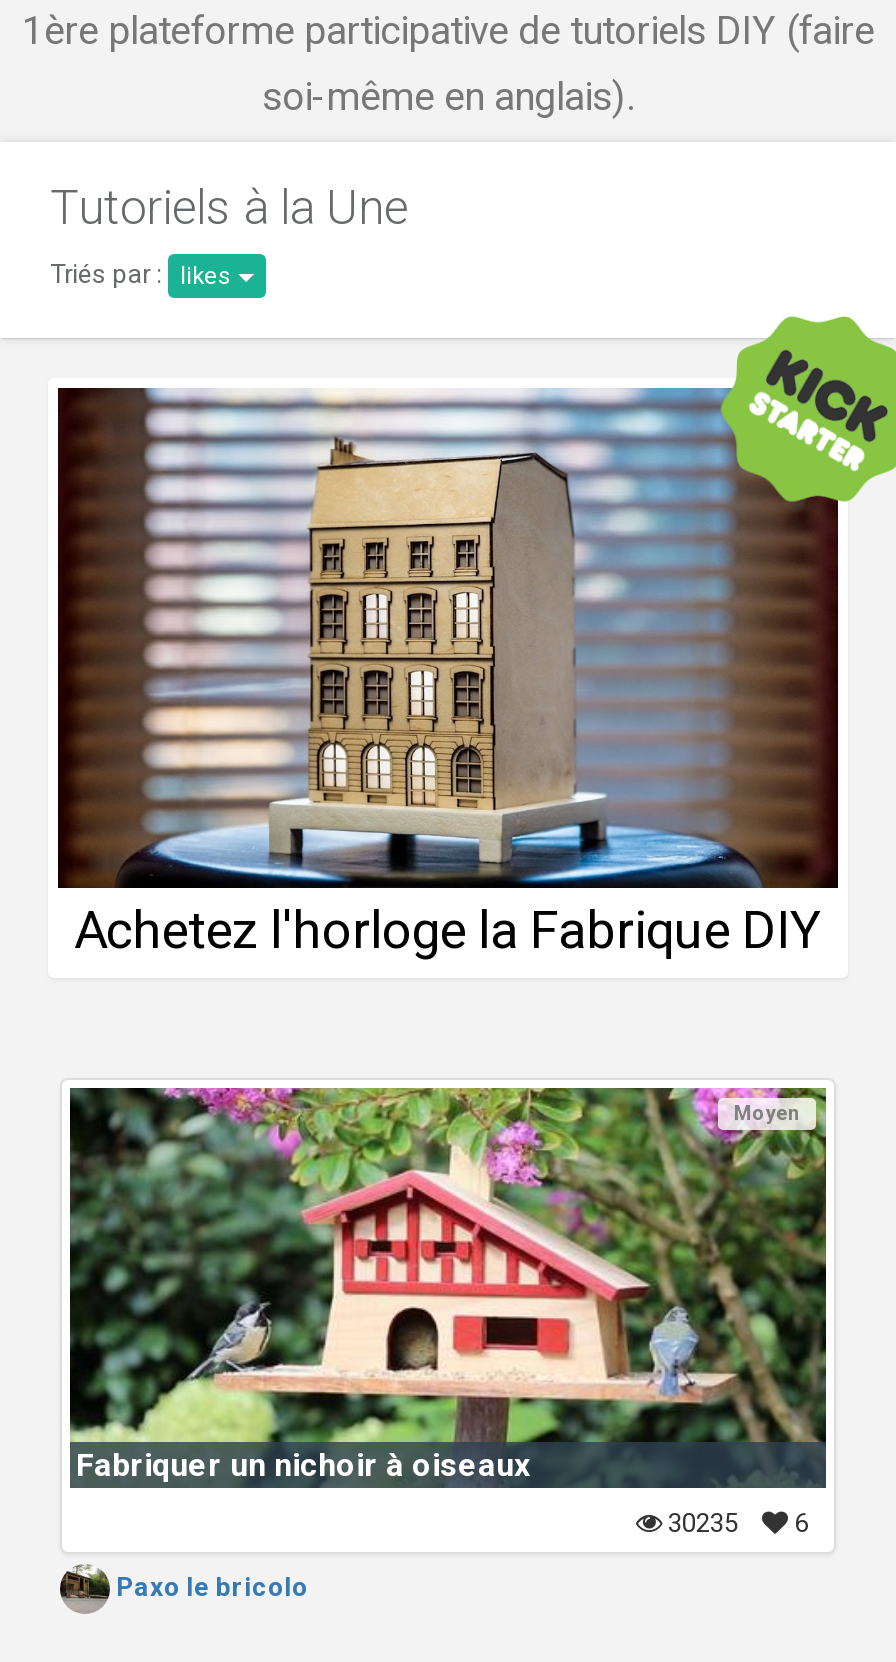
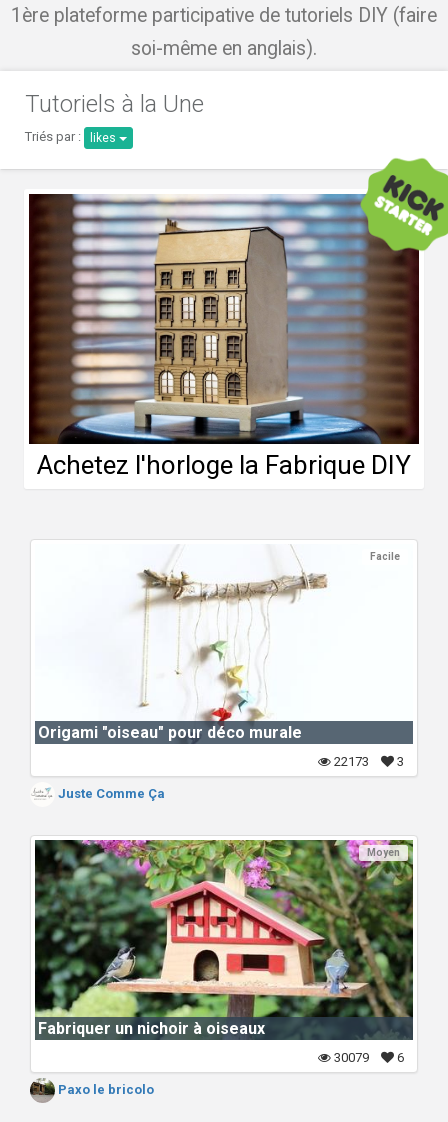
+ [image]
+ Facile

+ Origami "oiseau" pour déco murale
+ 3
+ 22173
+ Juste Comme Ça

- 30235 6
+ 30079 6
